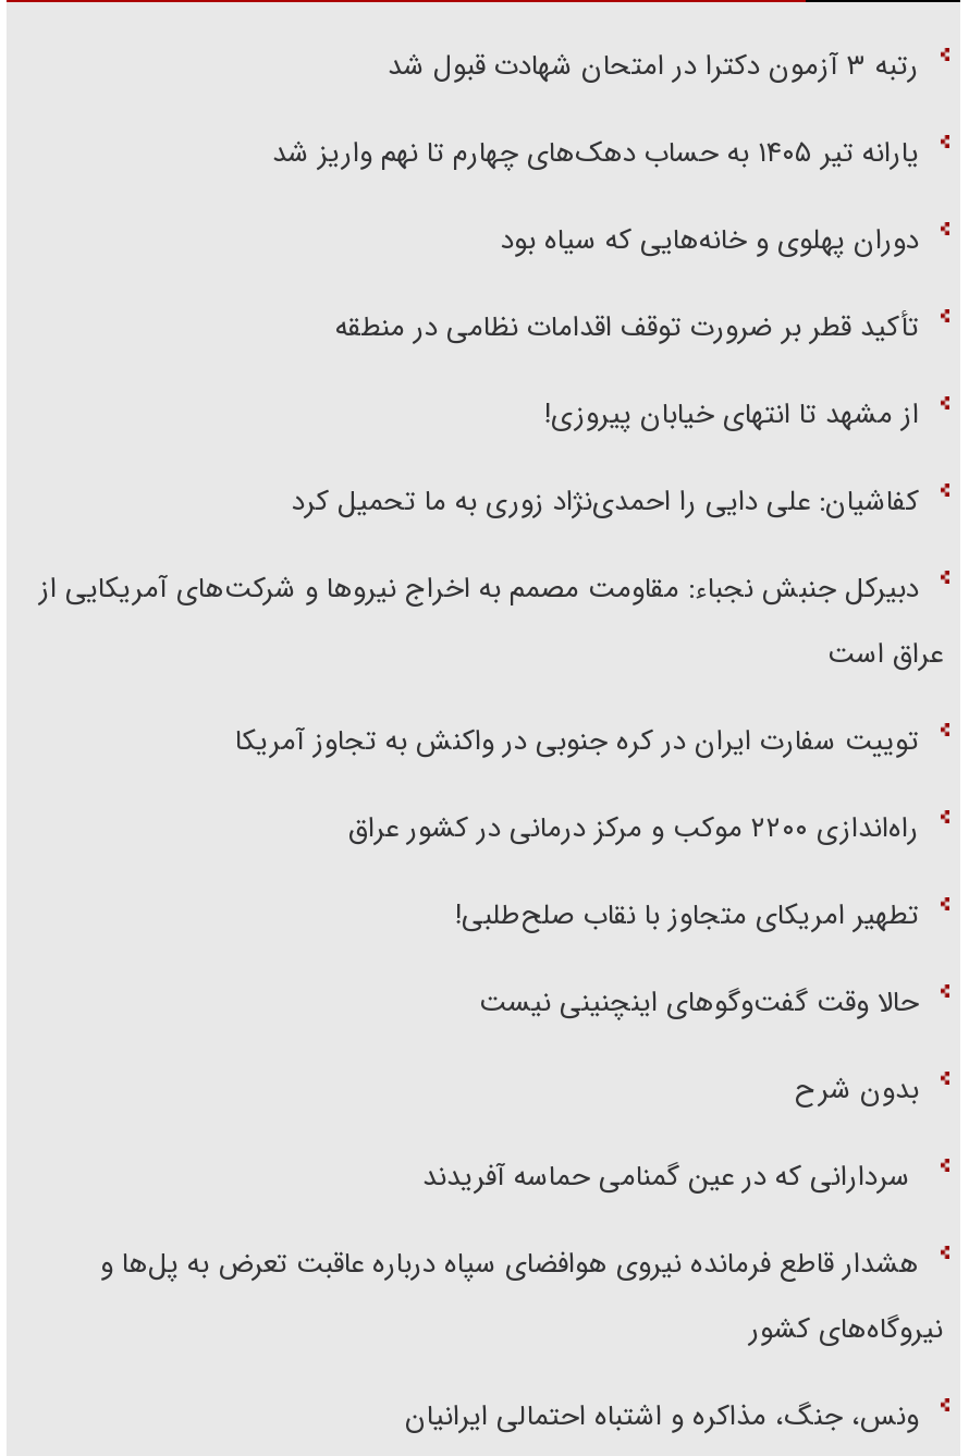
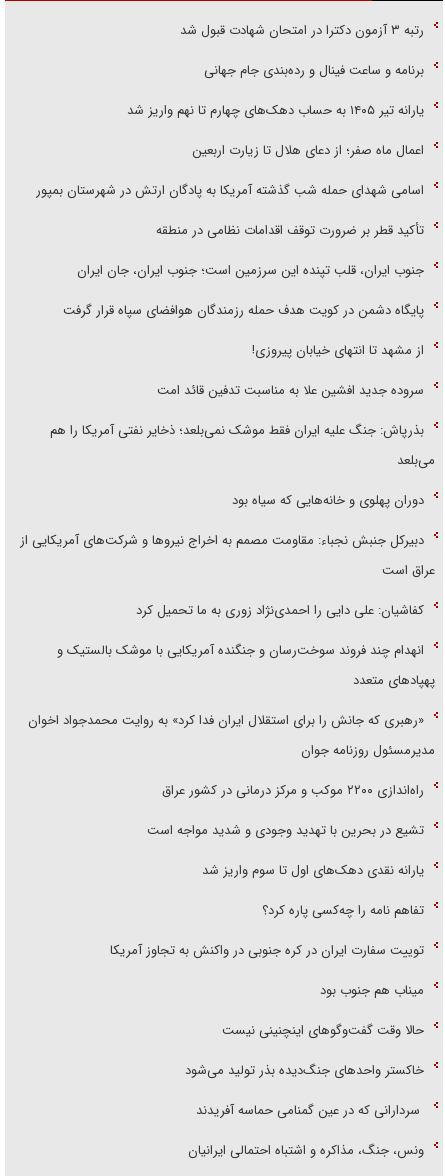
+ برنامه و ساعت فینال و رده‌بندی جام جهانی

+ اعمال ماه صفر؛ از دعای هلال تا زیارت اربعین
+ اسامی شهدای حمله شب گذشته آمریکا به پادگان ارتش در شهرستان بمپور

moved down: دوران پهلوی و خانه‌هایی که سیاه بود

+ جنوب ایران، قلب تپنده این سرزمین است؛ جنوب ایران، جان ایران
+ پایگاه دشمن در کویت هدف حمله رزمندگان هوافضای سپاه قرار گرفت

+ سروده جدید افشین علا به مناسبت تدفین قائد امت
+ بذرپاش: جنگ علیه ایران فقط موشک نمی‌بلعد؛ ذخایر نفتی آمریکا را هم
+ می‌بلعد

moved down: کفاشیان: علی دایی را احمدی‌نژاد زوری به ما تحمیل کرد

+ انهدام چند فروند سوخت‌رسان و جنگنده آمریکایی با موشک بالستیک و
+ پهپاد‌های متعدد
+ «رهبری که جانش را برای استقلال ایران فدا کرد» به روایت محمد‌جواد اخوان
+ مدیرمسئول روزنامه جوان

moved down: توییت سفارت ایران در کره جنوبی در واکنش به تجاوز آمریکا

- تطهیر امریکای متجاوز با نقاب صلح‌طلبی!
+ تشیع در بحرین با تهدید وجودی و شدید مواجه است
+ یارانه نقدی دهک‌های اول تا سوم واریز شد
+ تفاهم نامه را چه‌کسی پاره کرد؟
+ میناب هم جنوب بود

moved down: حالا وقت گفت‌و‌گو‌های اینچنینی نیست

- بدون شرح
+ خاکستر واحد‌های جنگ‌دیده بذر تولید می‌شود

moved down: سردارانی که در عین گمنامی حماسه آفریدند

- هشدار قاطع فرمانده نیروی هوافضای سپاه درباره عاقبت تعرض به پل‌ها و
- نیروگاه‌های کشور
